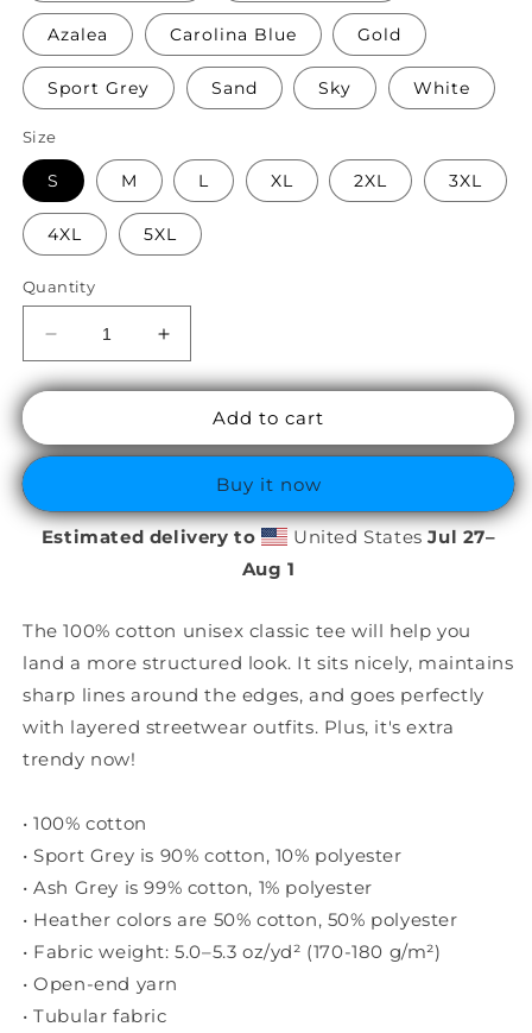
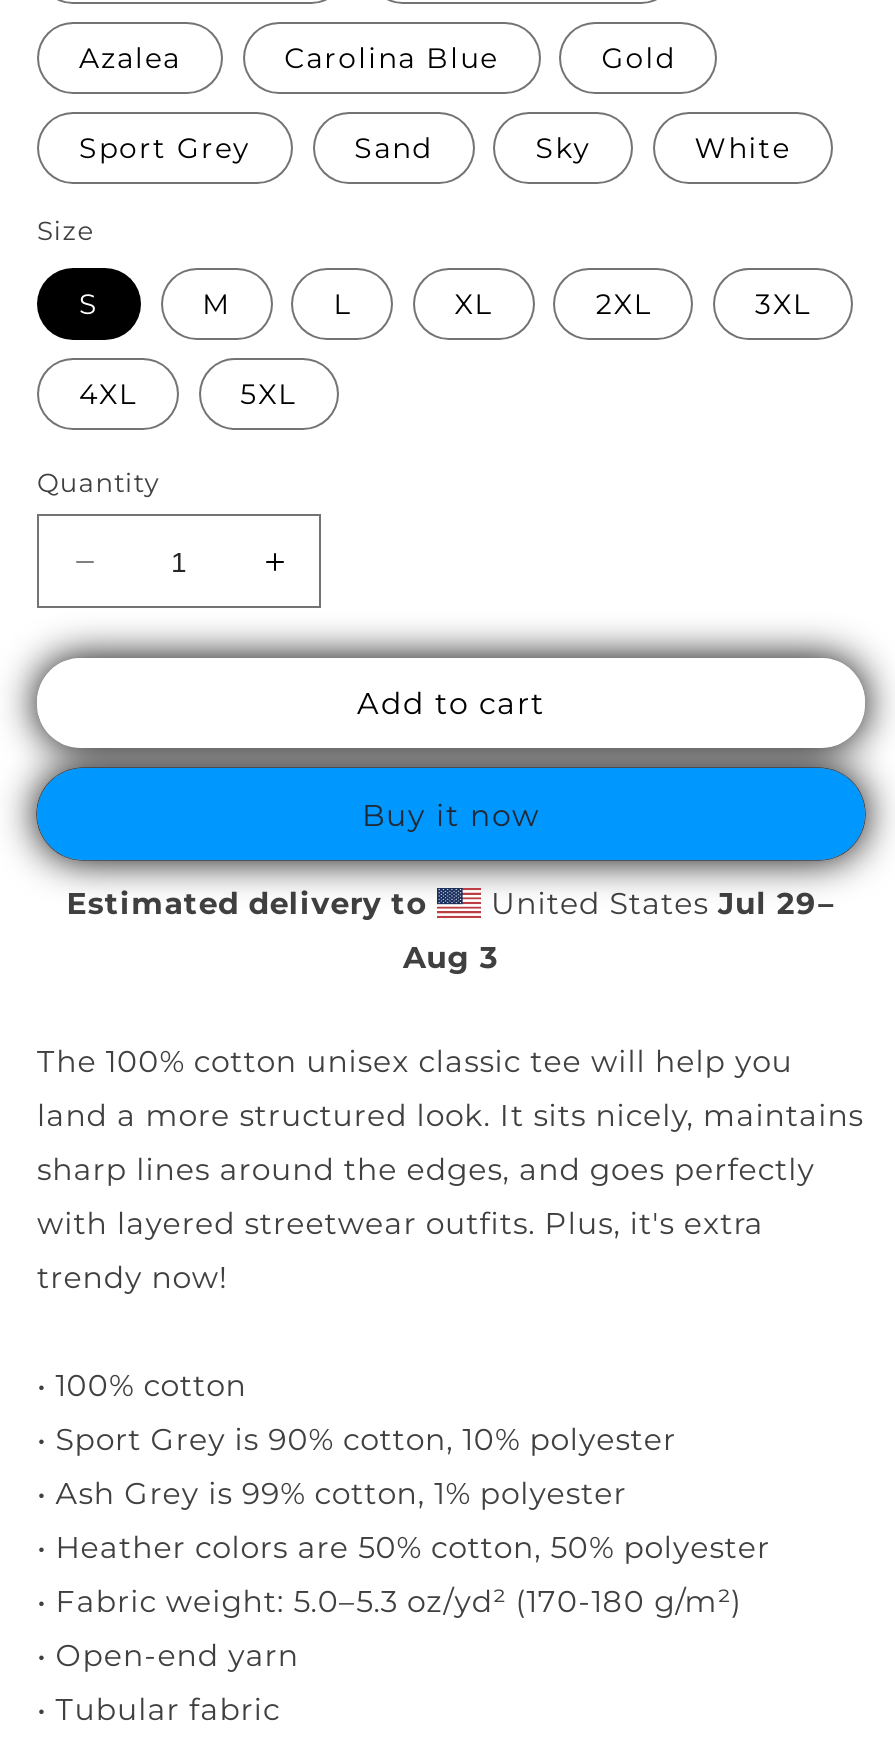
- United States Jul 27–
+ United States Jul 29–

- Aug 1
+ Aug 3
